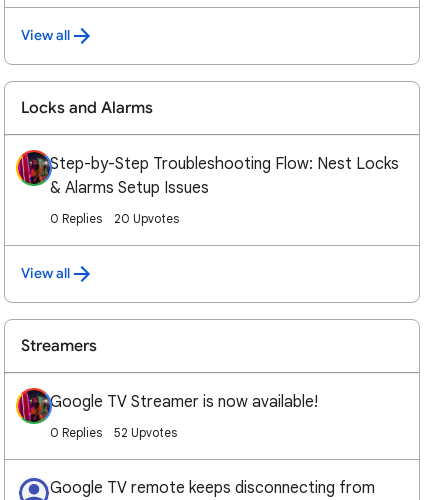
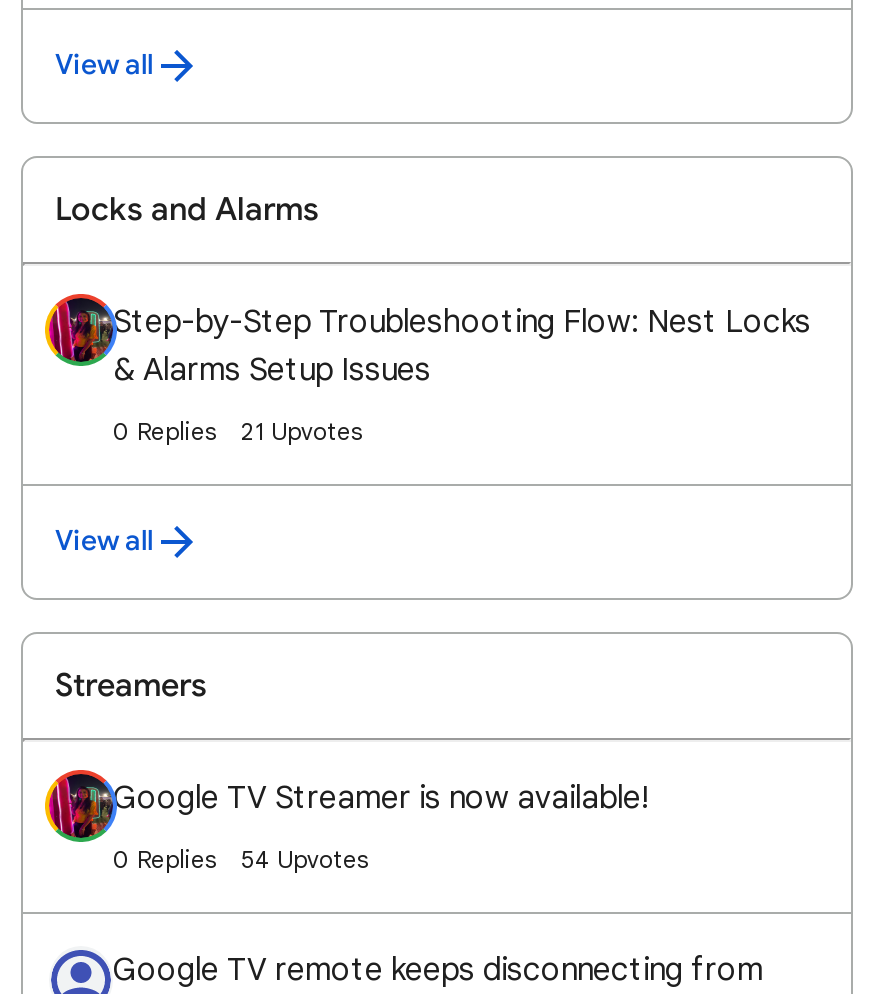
- 20 Upvotes
+ 21 Upvotes

- 52 Upvotes
+ 54 Upvotes
